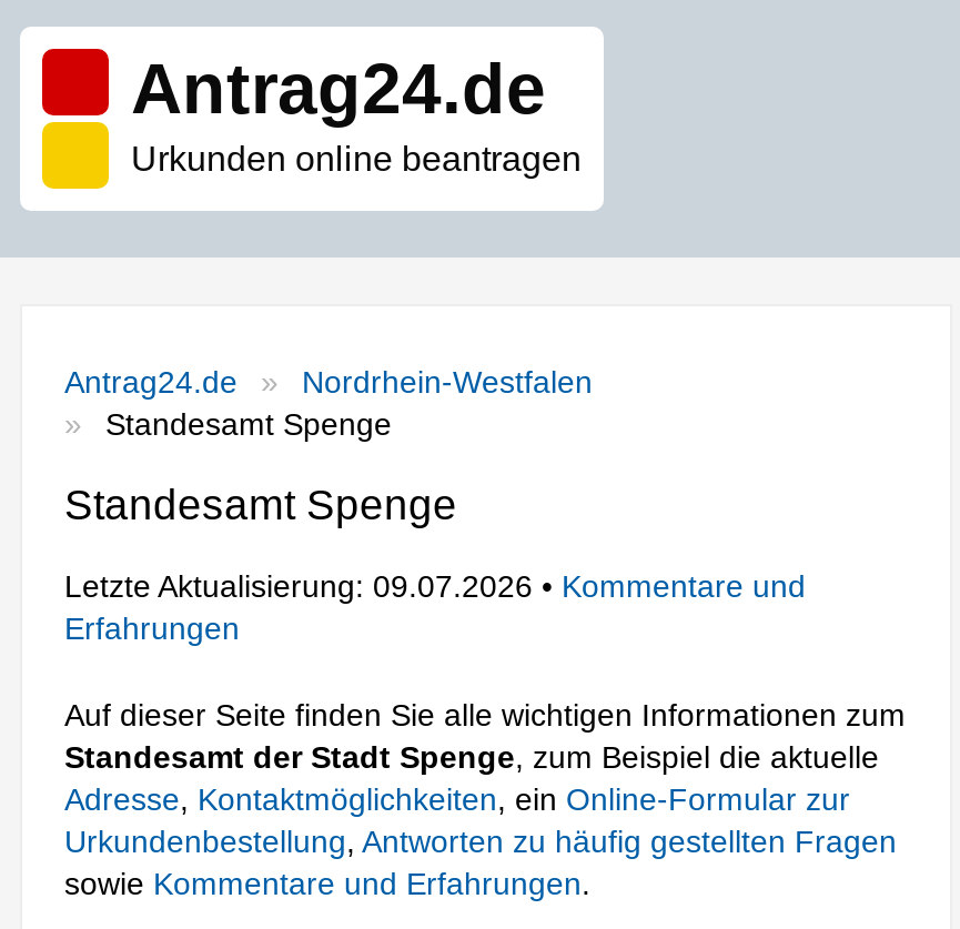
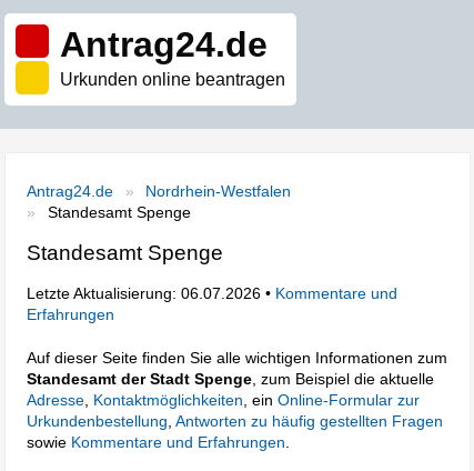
- Letzte Aktualisierung: 09.07.2026 • Kommentare und
+ Letzte Aktualisierung: 06.07.2026 • Kommentare und
